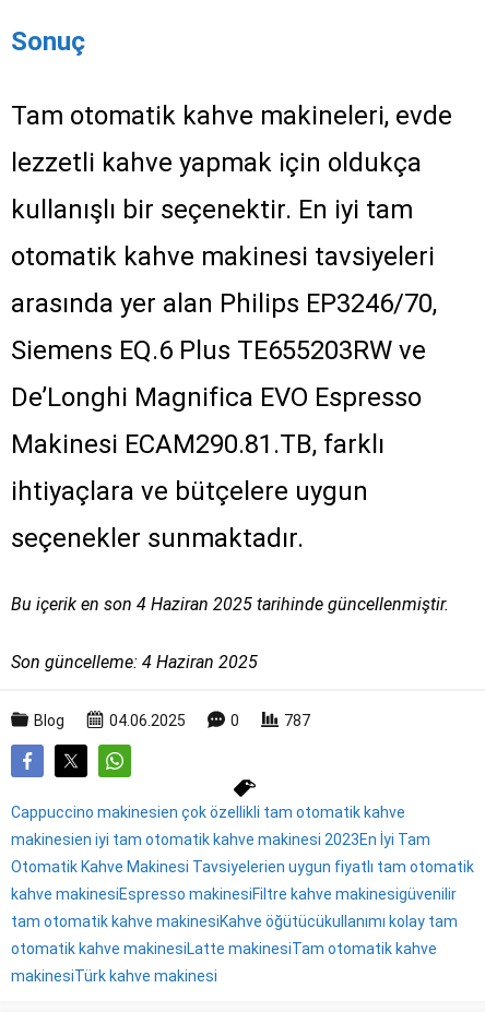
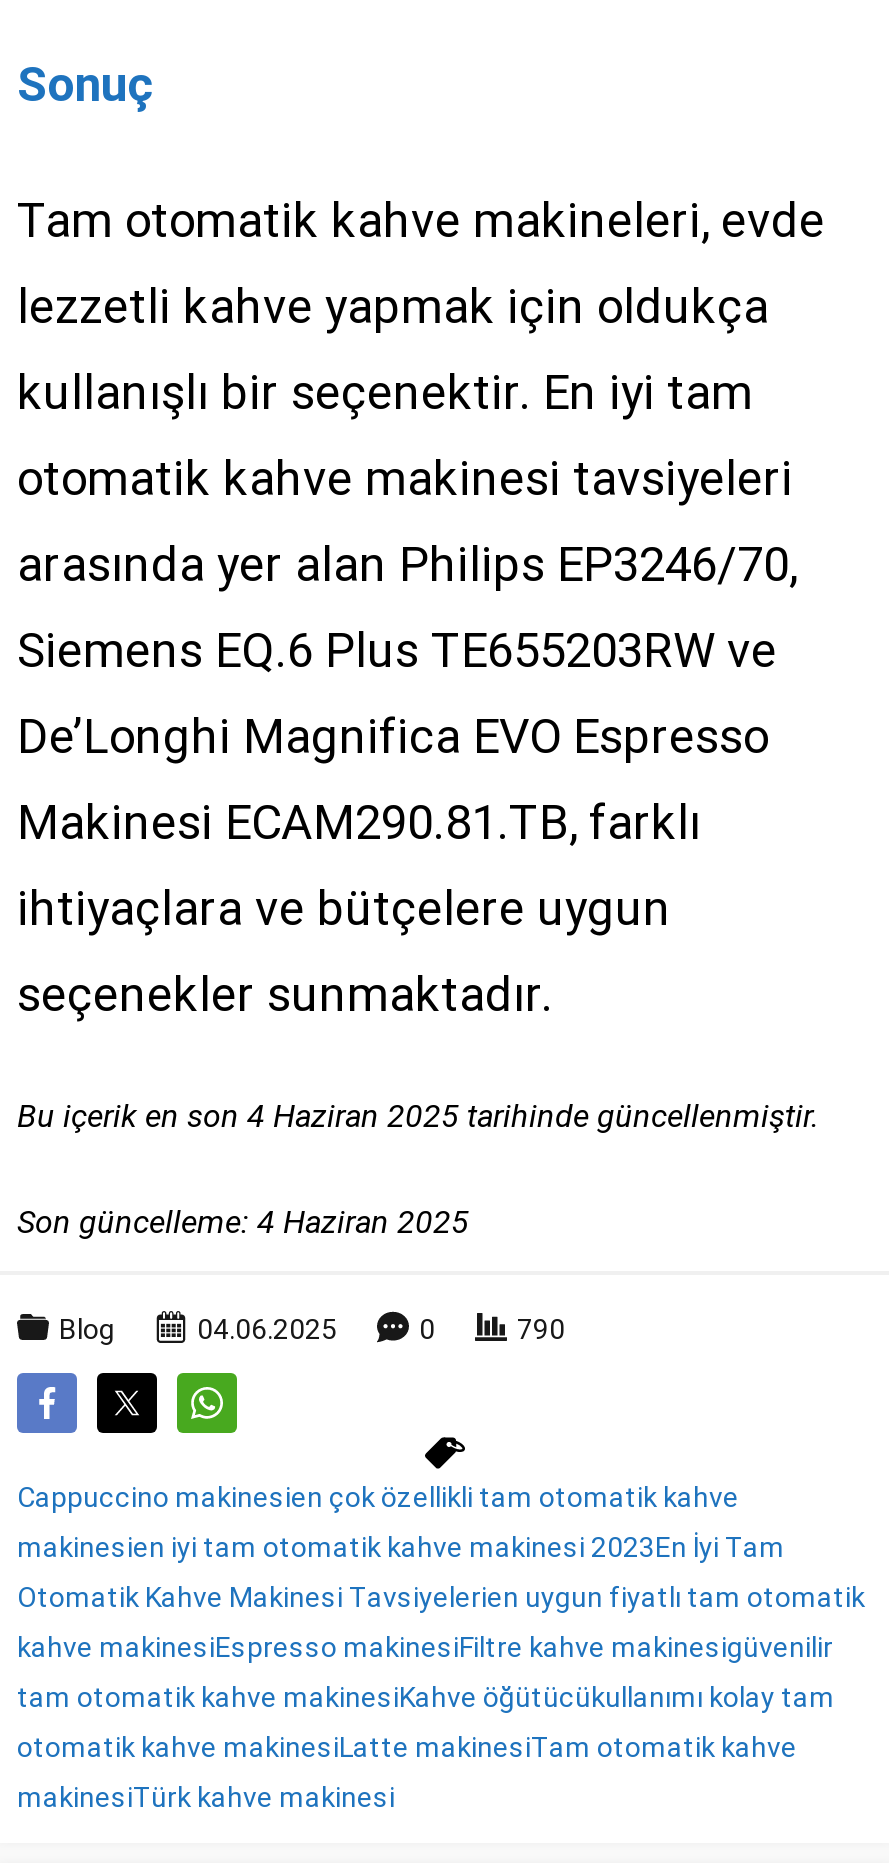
- 787
+ 790
